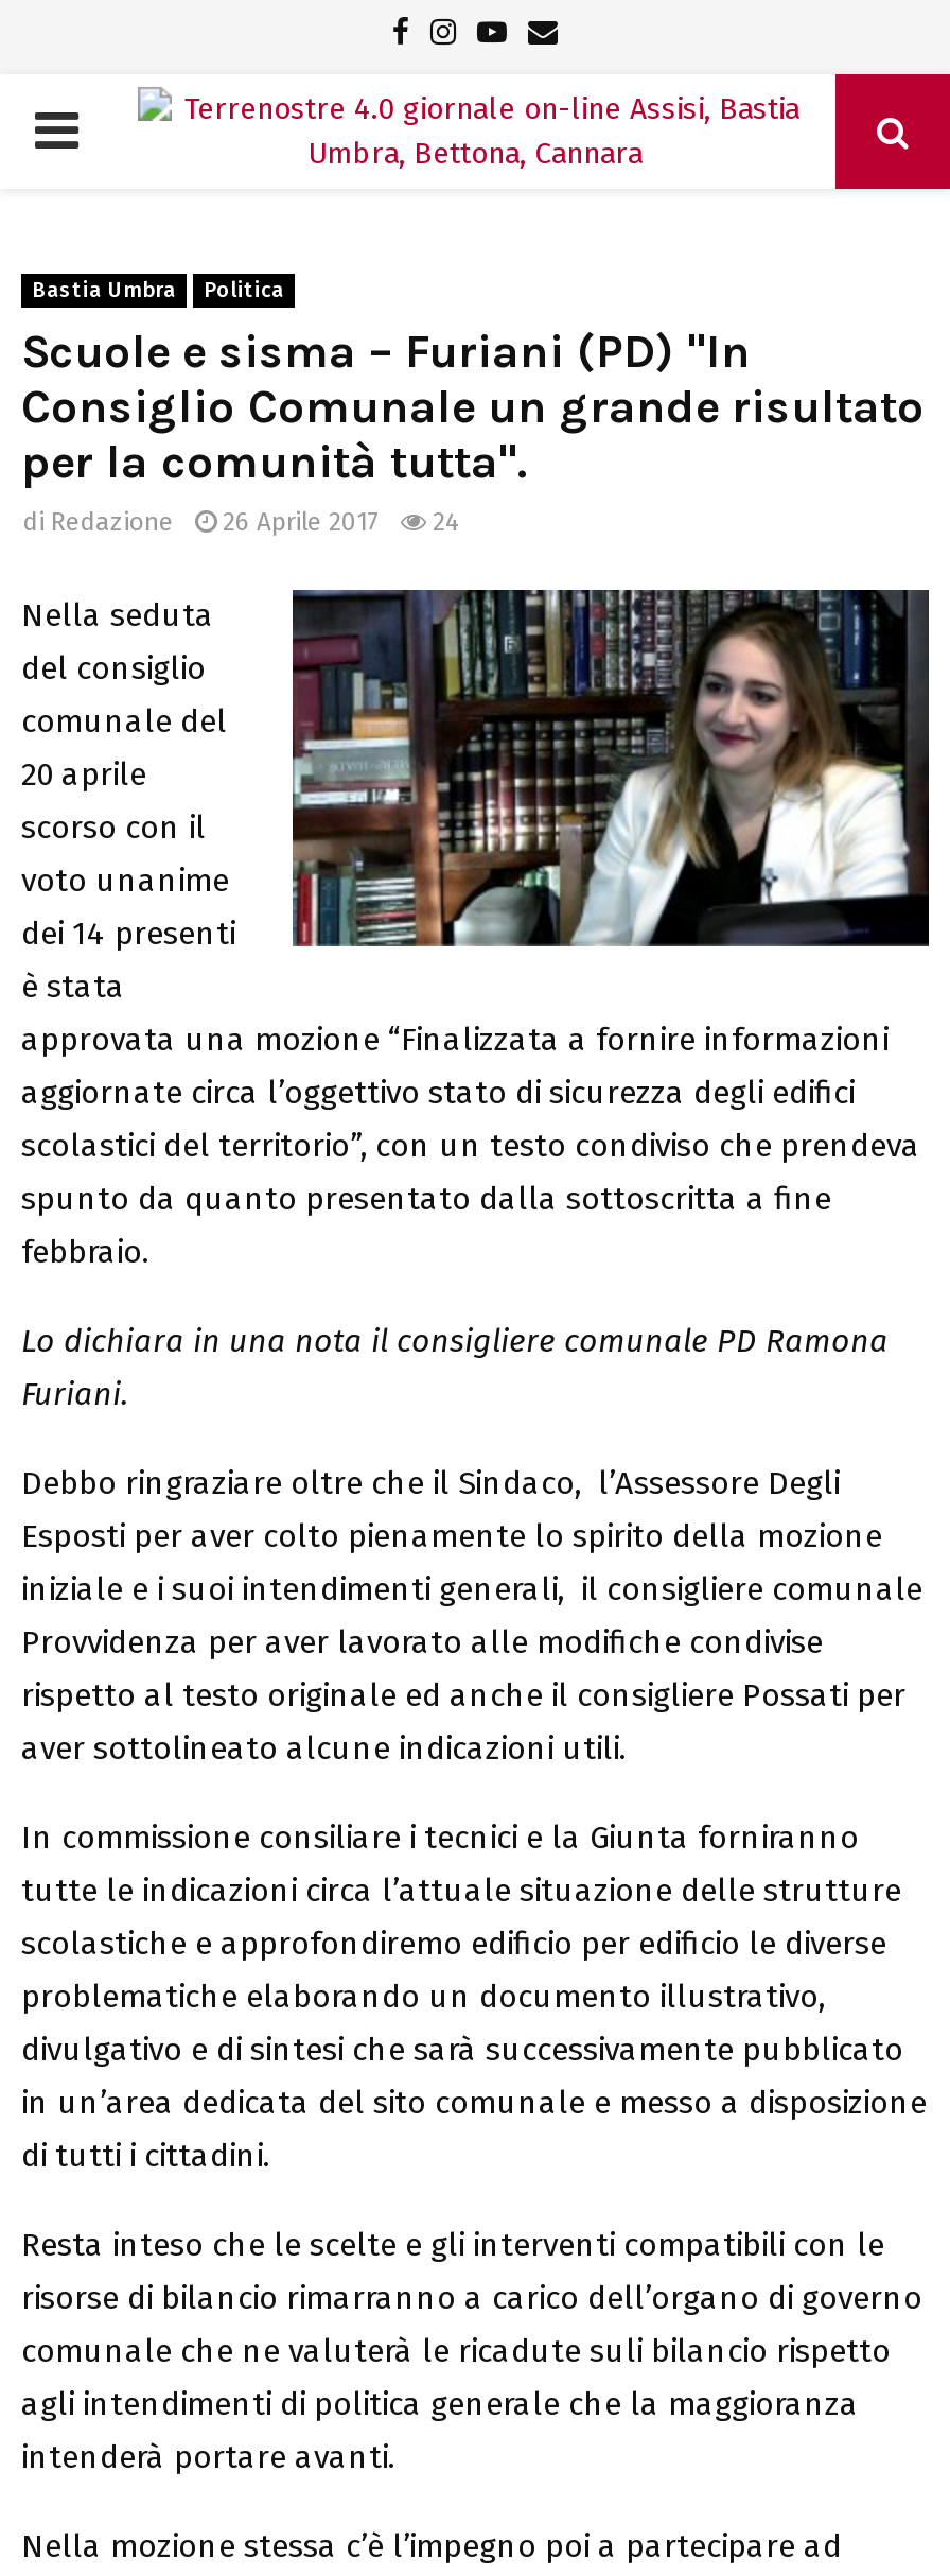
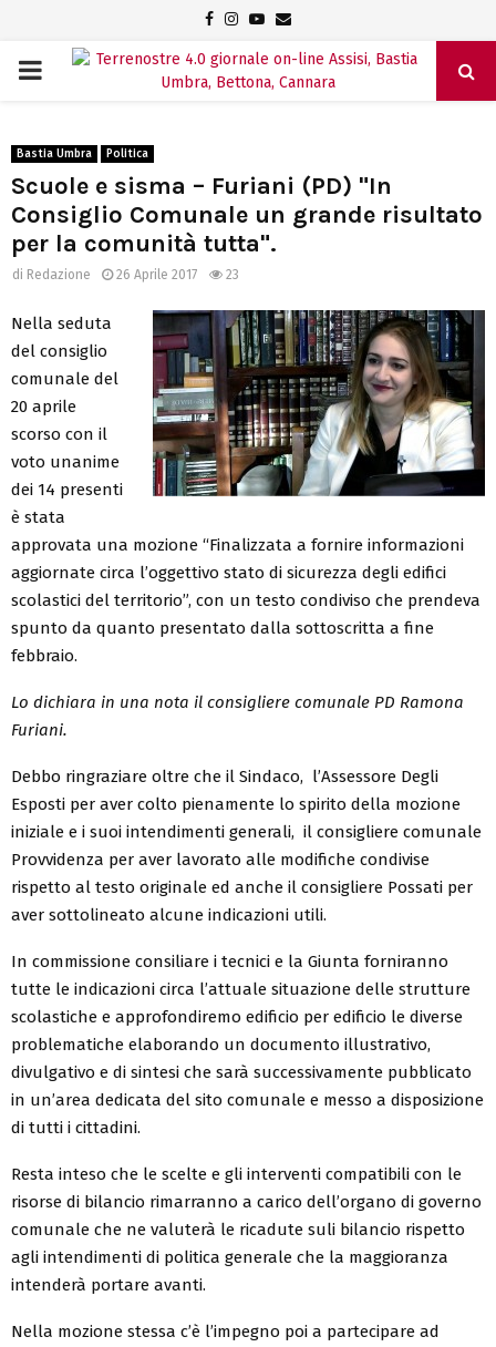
- di Redazione 26 Aprile 2017 24
+ di Redazione 26 Aprile 2017 23
